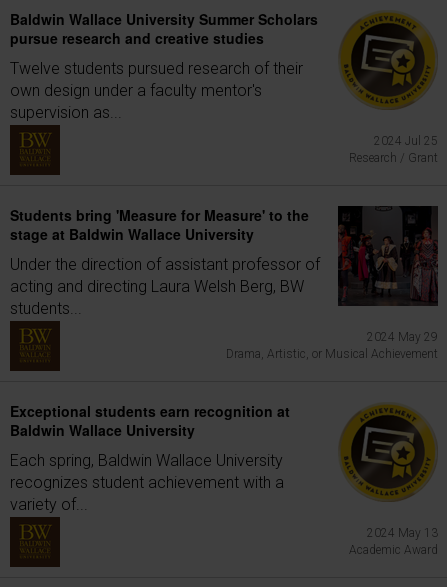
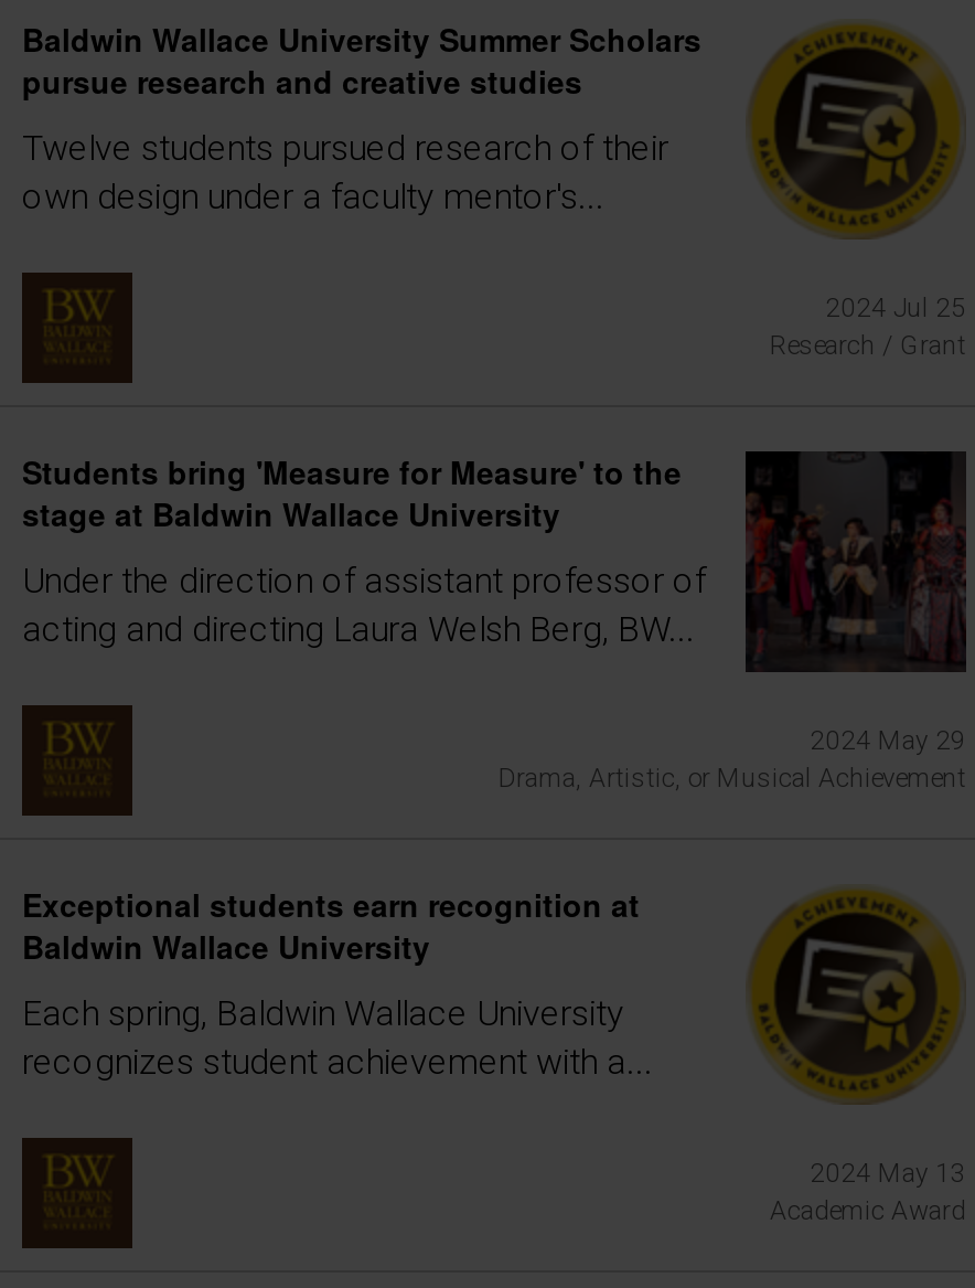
- own design under a faculty mentor's
- supervision as...
+ own design under a faculty mentor's...

- acting and directing Laura Welsh Berg, BW
- students...
+ acting and directing Laura Welsh Berg, BW...

- recognizes student achievement with a
- variety of...
+ recognizes student achievement with a...
